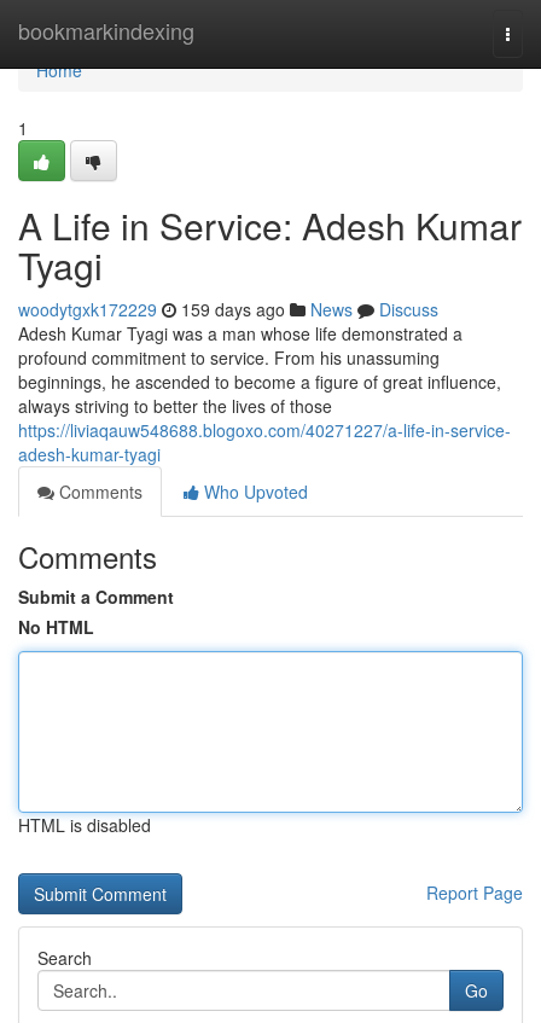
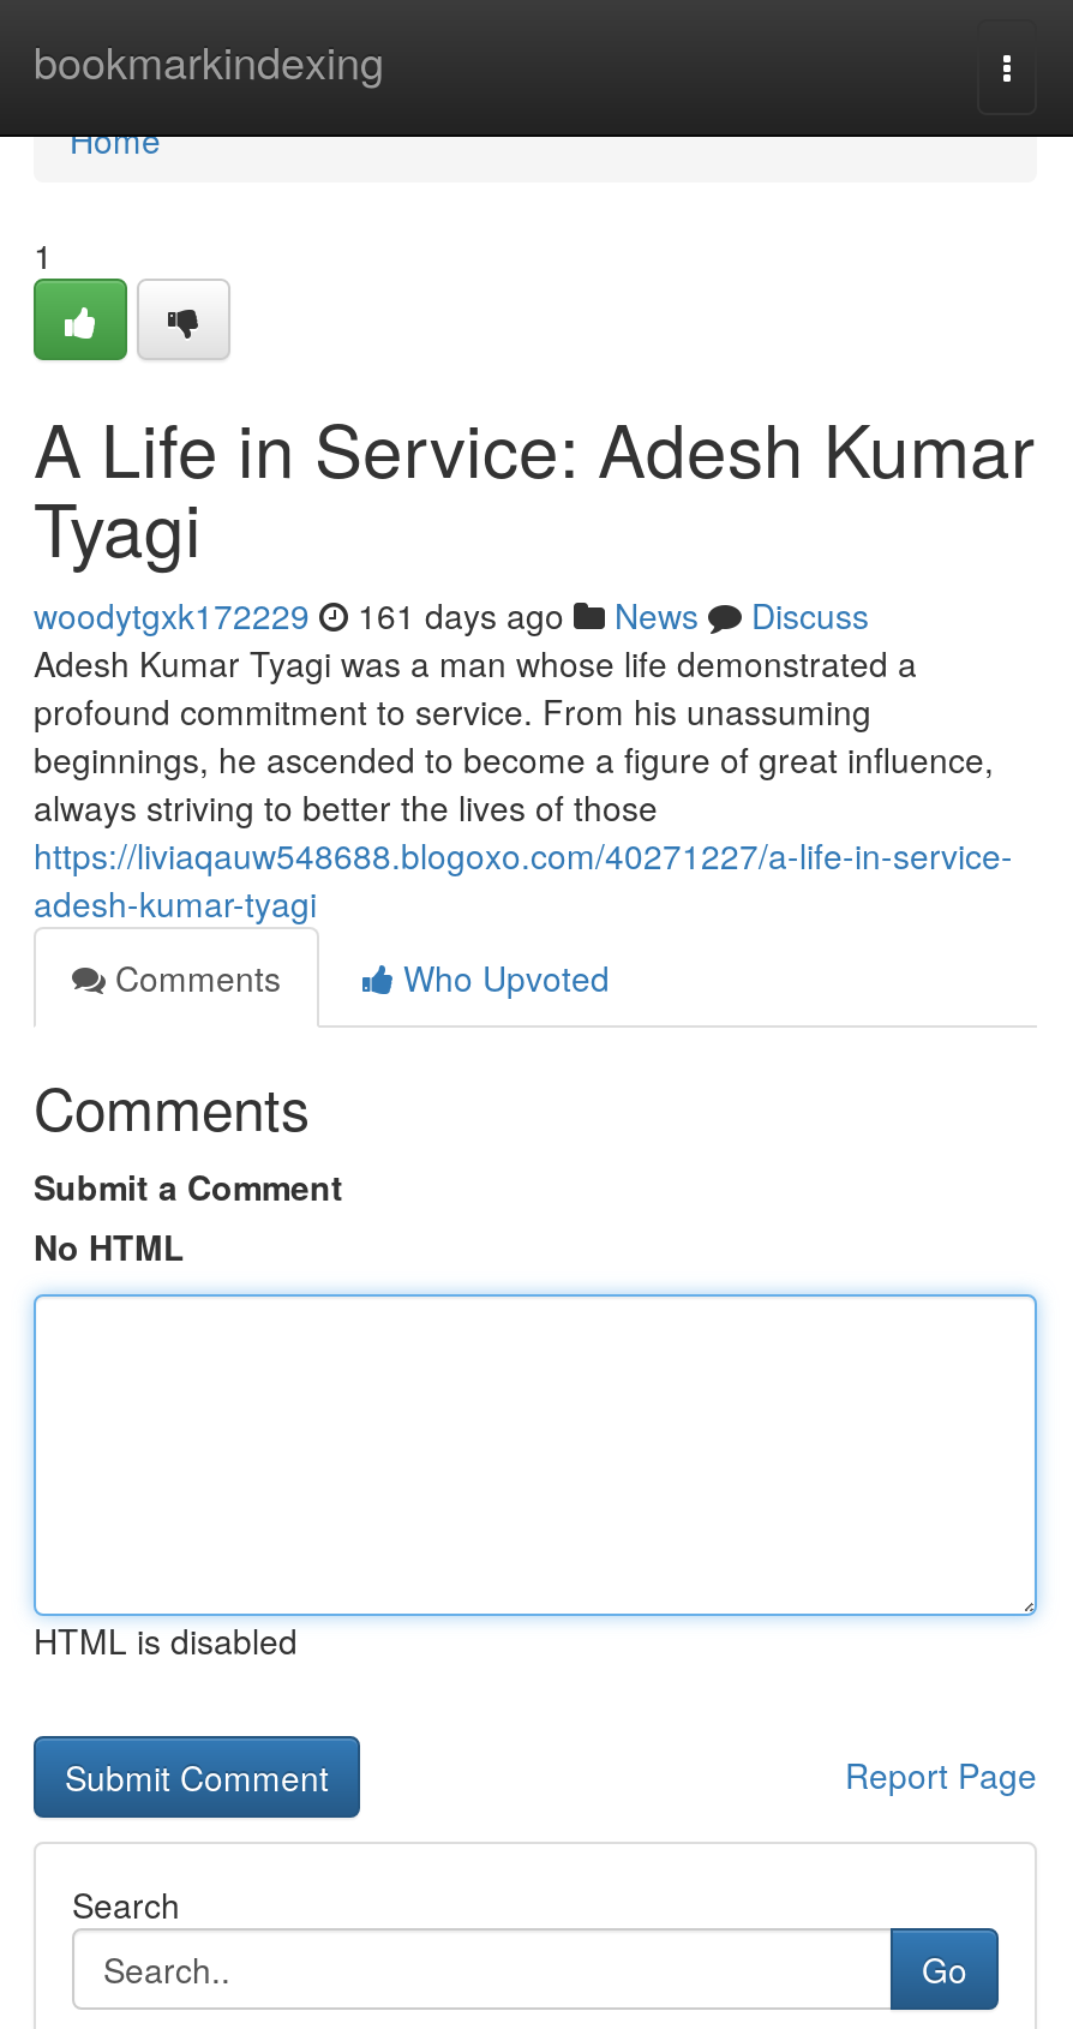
- woodytgxk172229 159 days ago News Discuss
+ woodytgxk172229 161 days ago News Discuss
